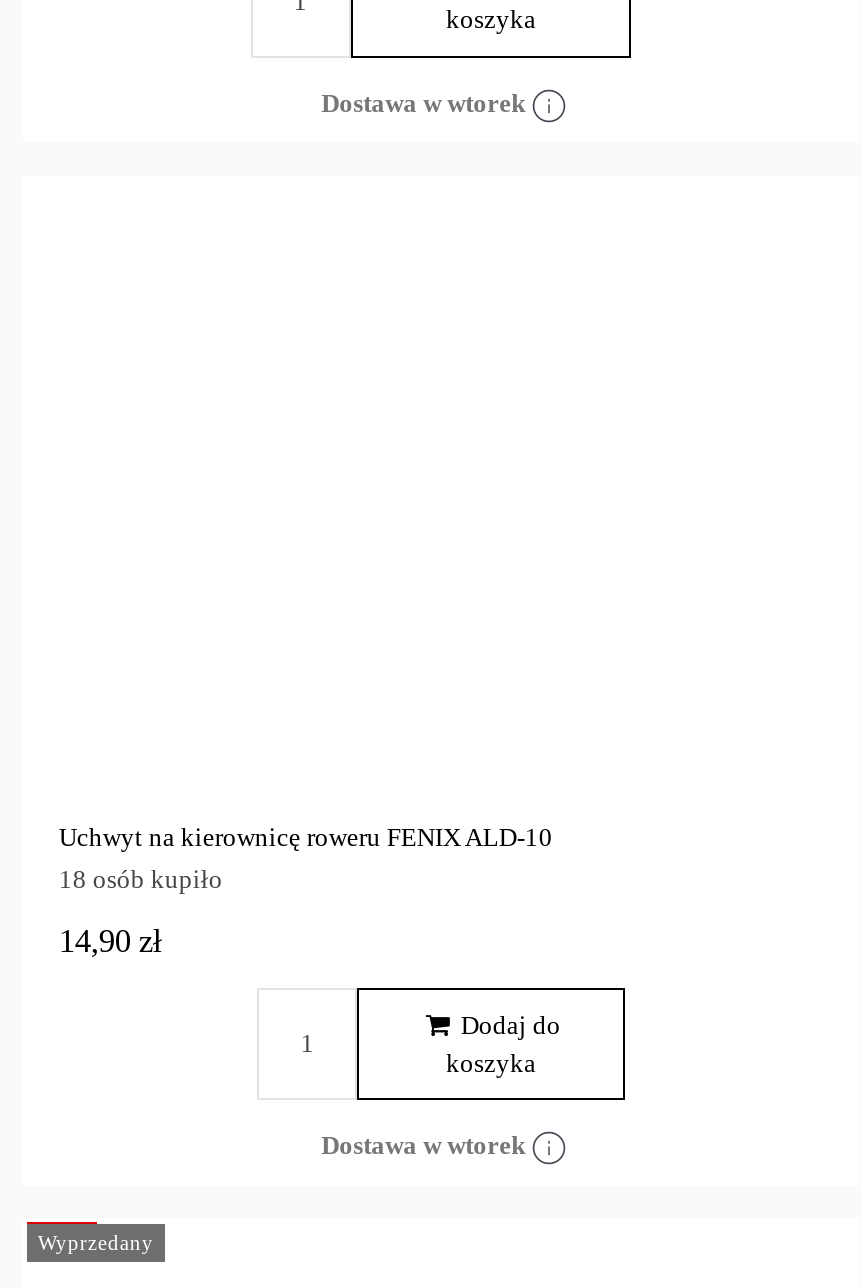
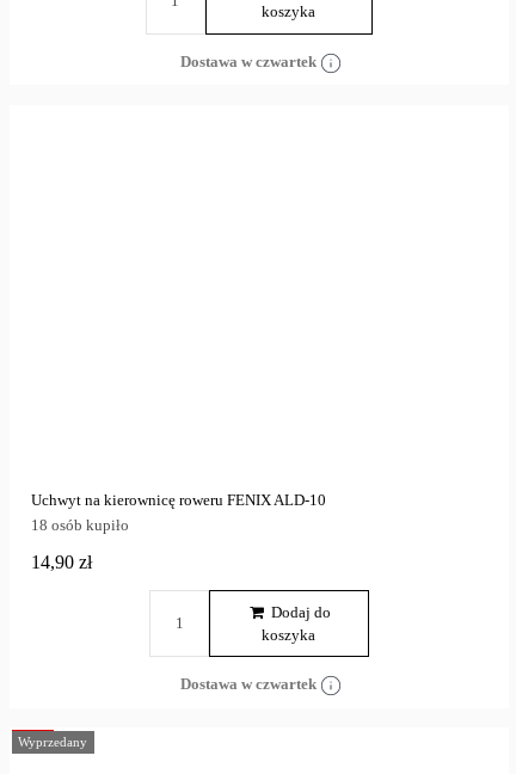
- Dostawa w wtorek
+ Dostawa w czwartek

- Dostawa w wtorek
+ Dostawa w czwartek
